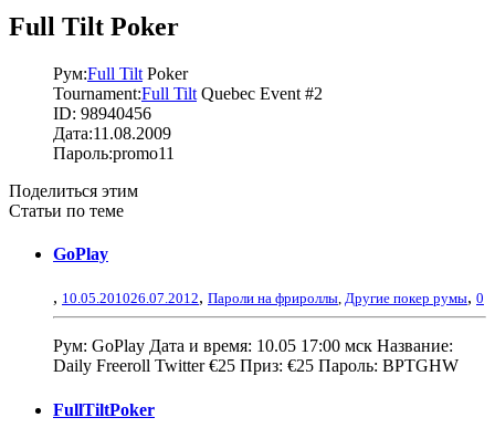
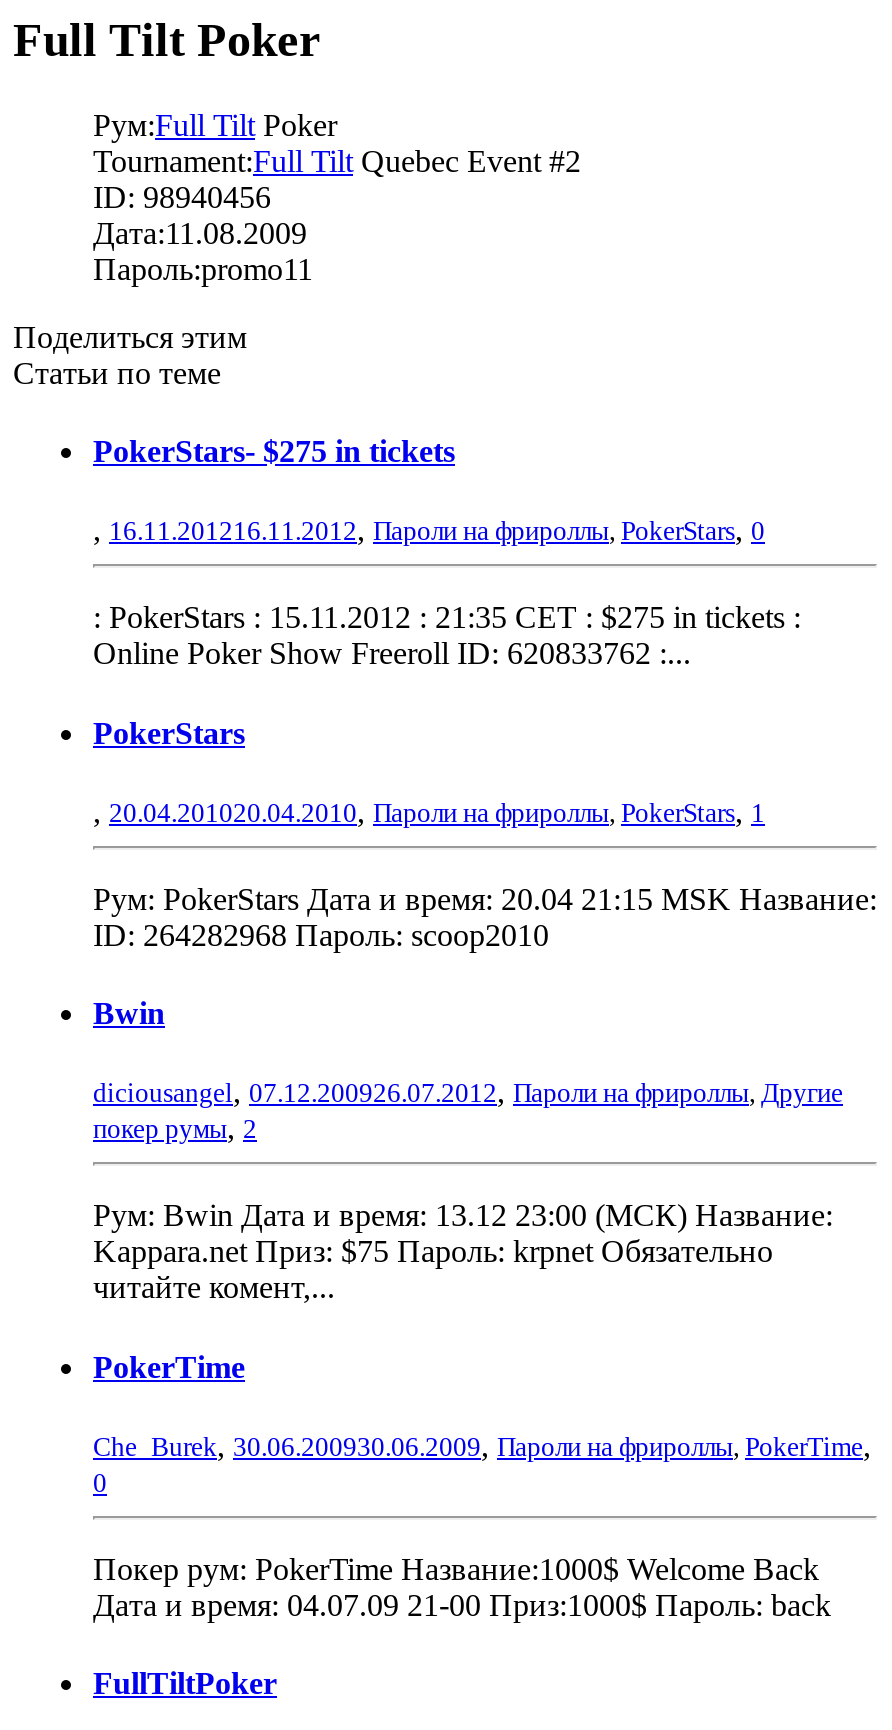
- GoPlay
- , 10.05.201026.07.2012, Пароли на фрироллы, Другие покер румы, 0
- Рум: GoPlay Дата и время: 10.05 17:00 мск Название:
- Daily Freeroll Twitter €25 Приз: €25 Пароль: BPTGHW
+ PokerStars- $275 in tickets
+ , 16.11.2012 16.11.2012, Пароли на фрироллы, PokerStars, 0
+ : PokerStars : 15.11.2012 : 21:35 CET : $275 in tickets :
+ Online Poker Show Freeroll ID: 620833762 :...
+ PokerStars
+ , 20.04.201020.04.2010, Пароли на фрироллы, PokerStars, 1
+ Рум: PokerStars Дата и время: 20.04 21:15 MSK Название:
+ ID: 264282968 Пароль: scoop2010
+ Bwin
+ diciousangel, 07.12.200926.07.2012, Пароли на фрироллы, Другие
+ покер румы, 2
+ Рум: Bwin Дата и время: 13.12 23:00 (МСК) Название:
+ Kappara.net Приз: $75 Пароль: krpnet Обязательно
+ читайте комент,...
+ PokerTime
+ Che_Burek, 30.06.200930.06.2009, Пароли на фрироллы, PokerTime,
+ 0
+ Покер рум: PokerTime Название:1000$ Welcome Back
+ Дата и время: 04.07.09 21-00 Приз:1000$ Пароль: back
